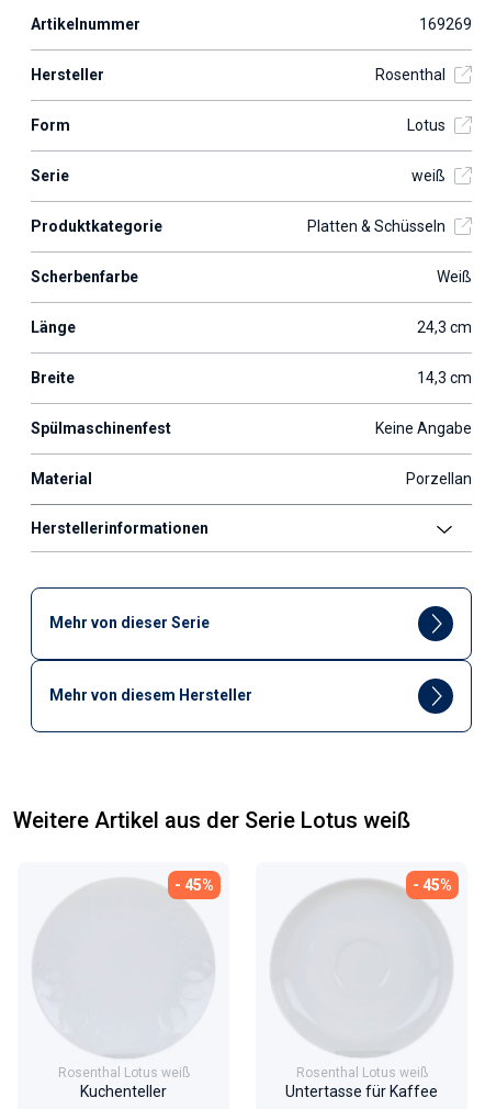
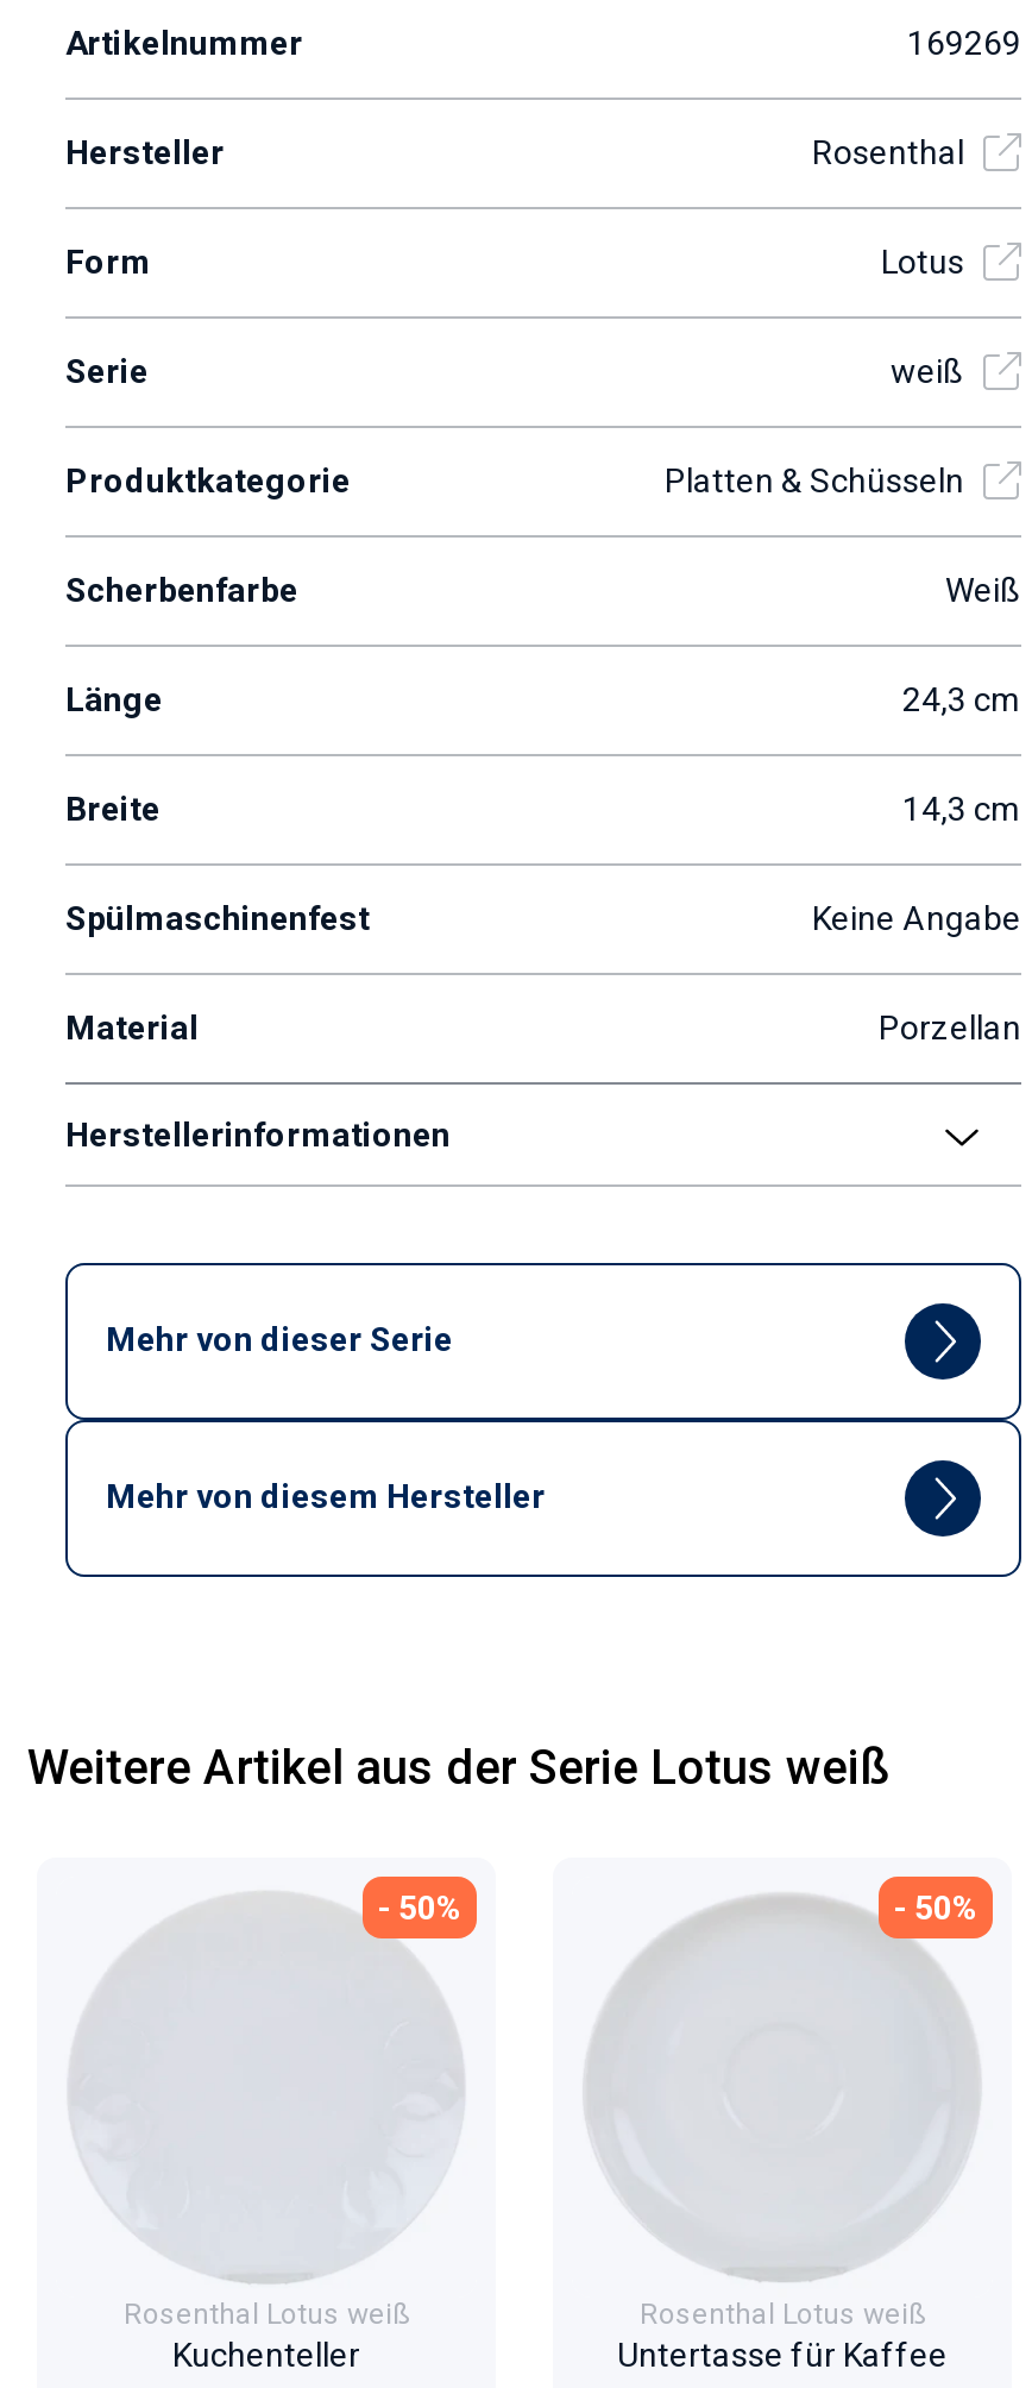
- - 45%
+ - 50%

- - 45%
+ - 50%
